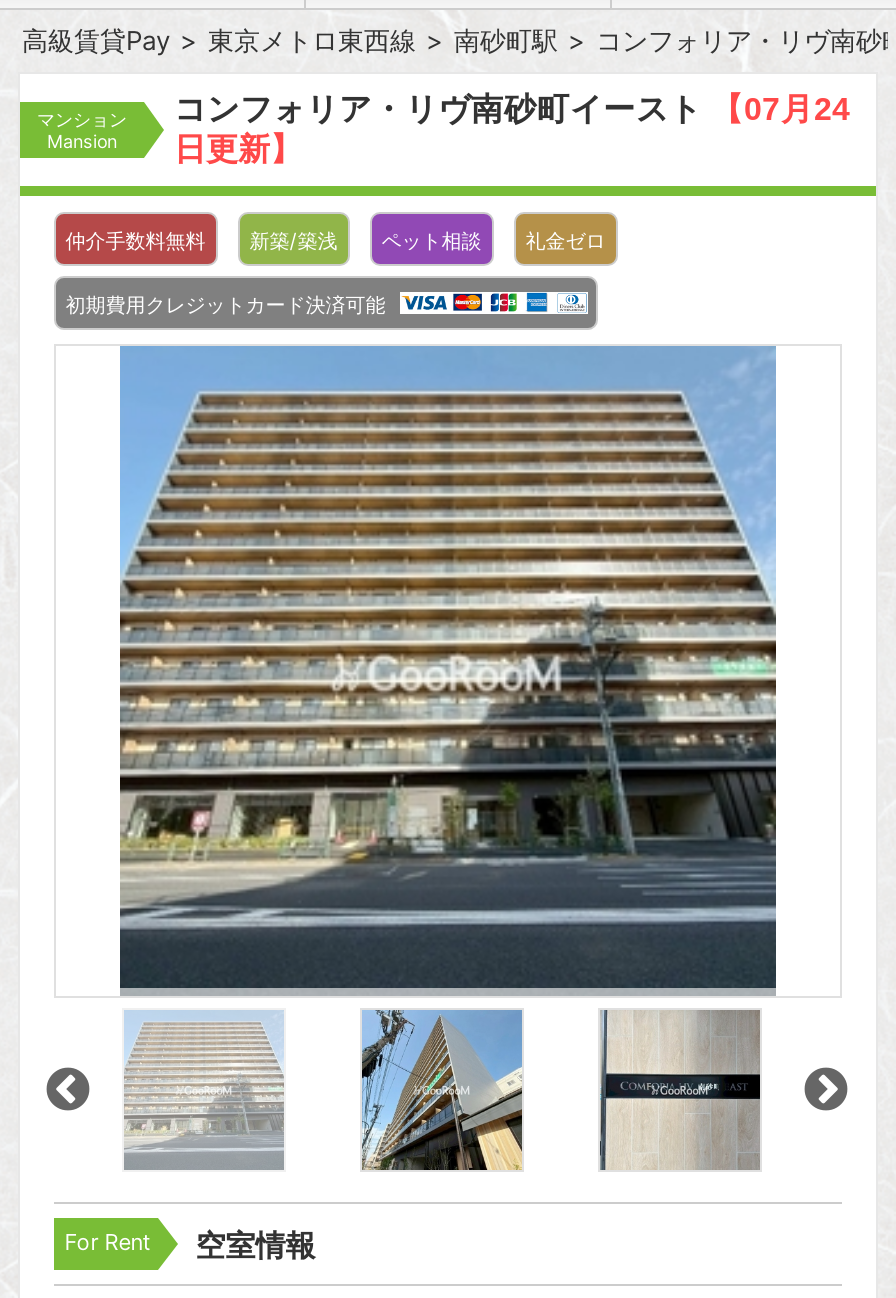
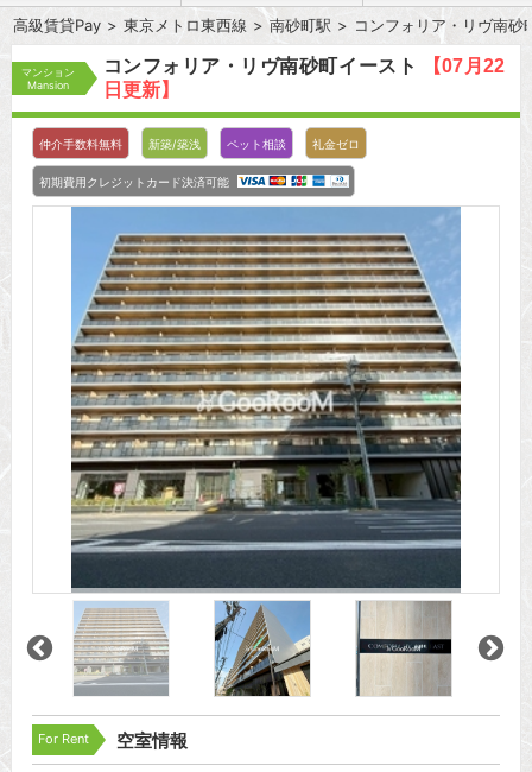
- コンフォリア・リヴ南砂町イースト【07月24
+ コンフォリア・リヴ南砂町イースト【07月22
